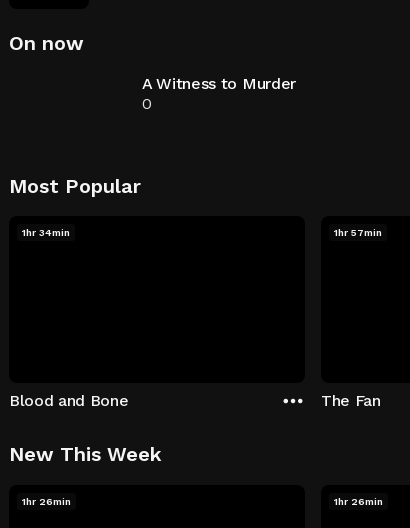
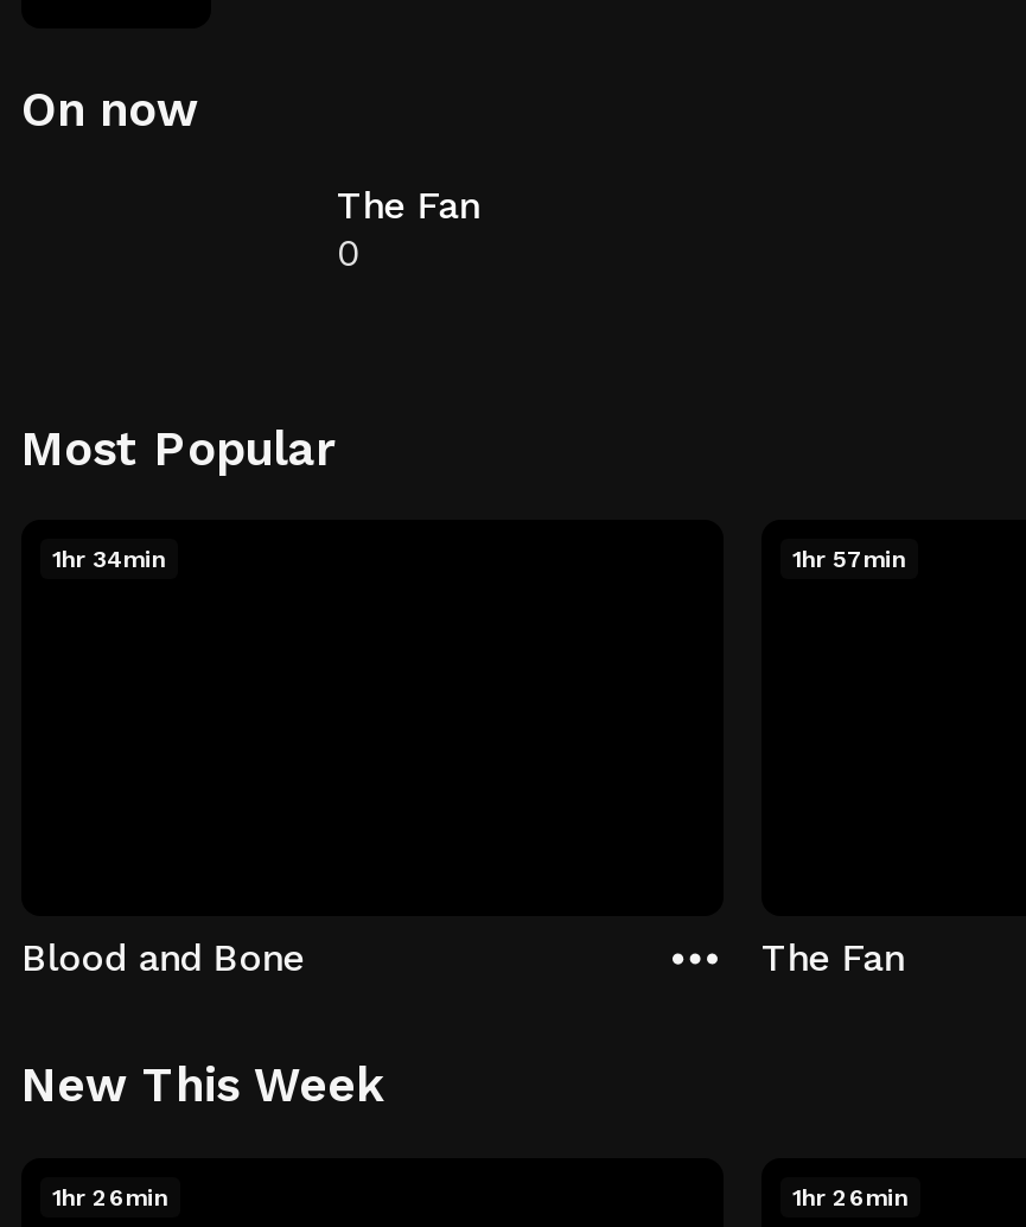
- A Witness to Murder
+ The Fan
